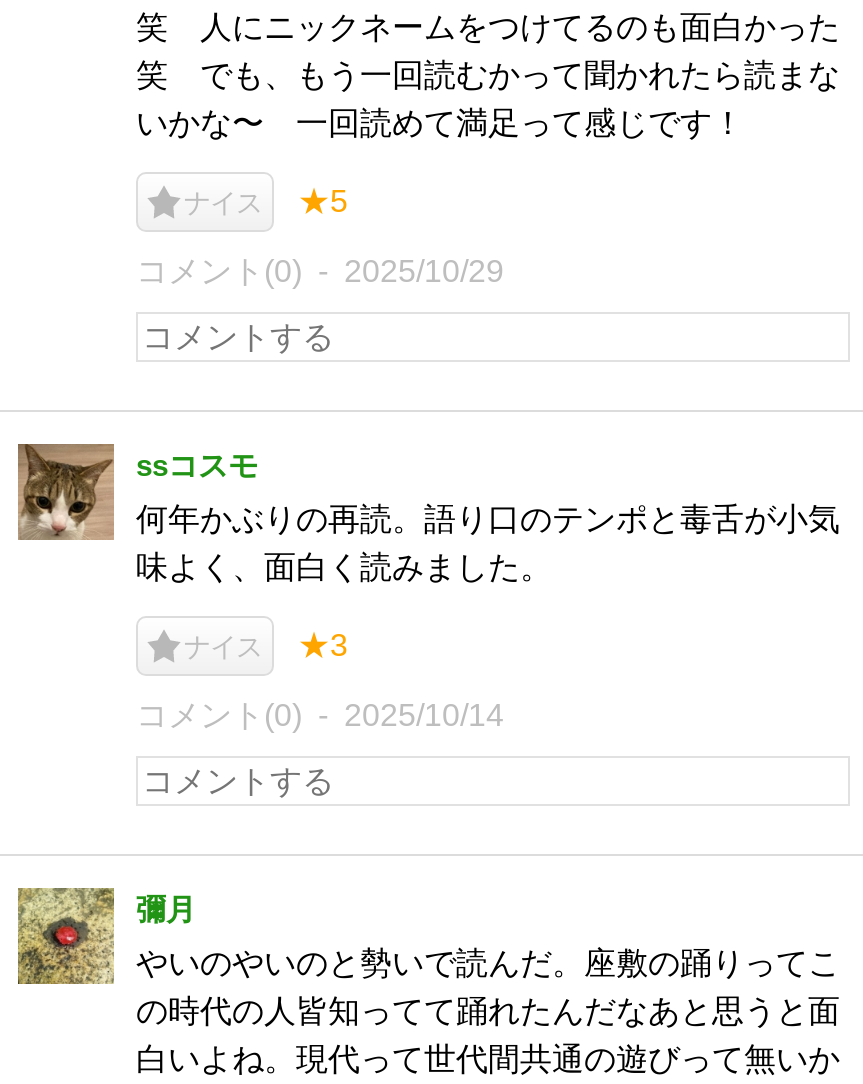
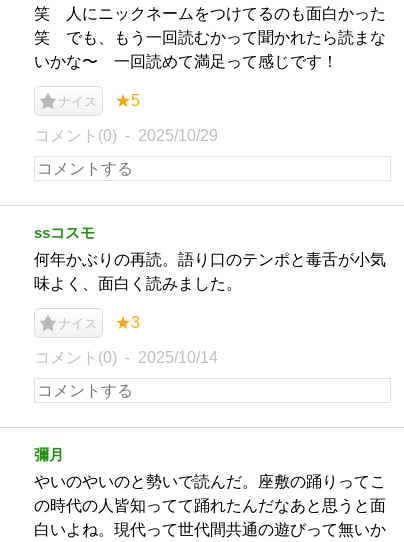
- [image]

- [image]
